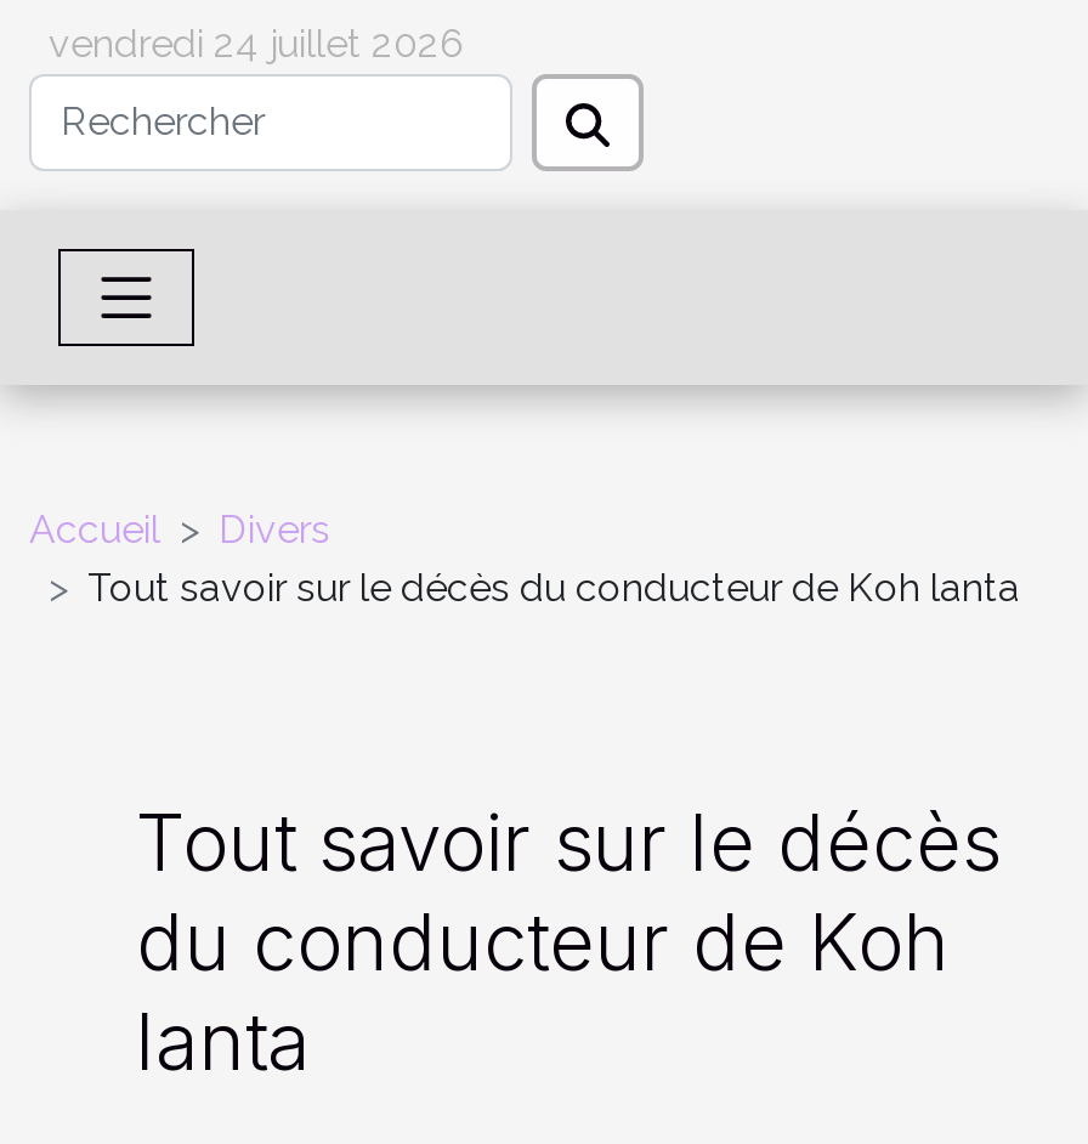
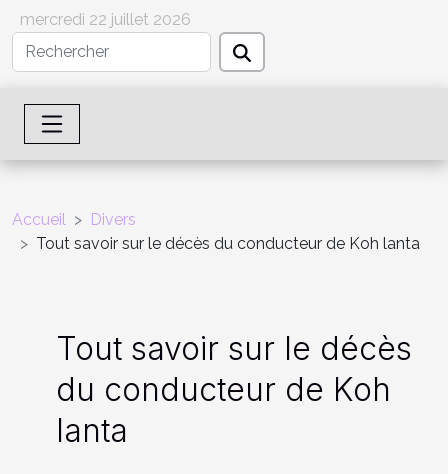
- vendredi 24 juillet 2026
+ mercredi 22 juillet 2026
